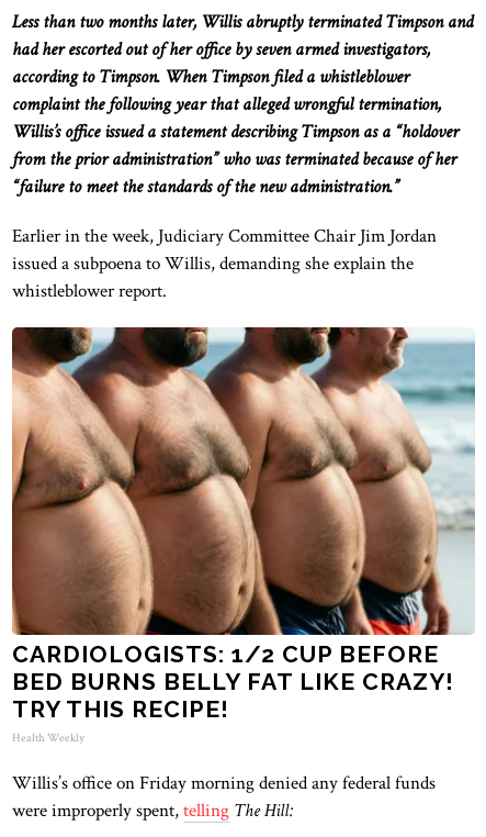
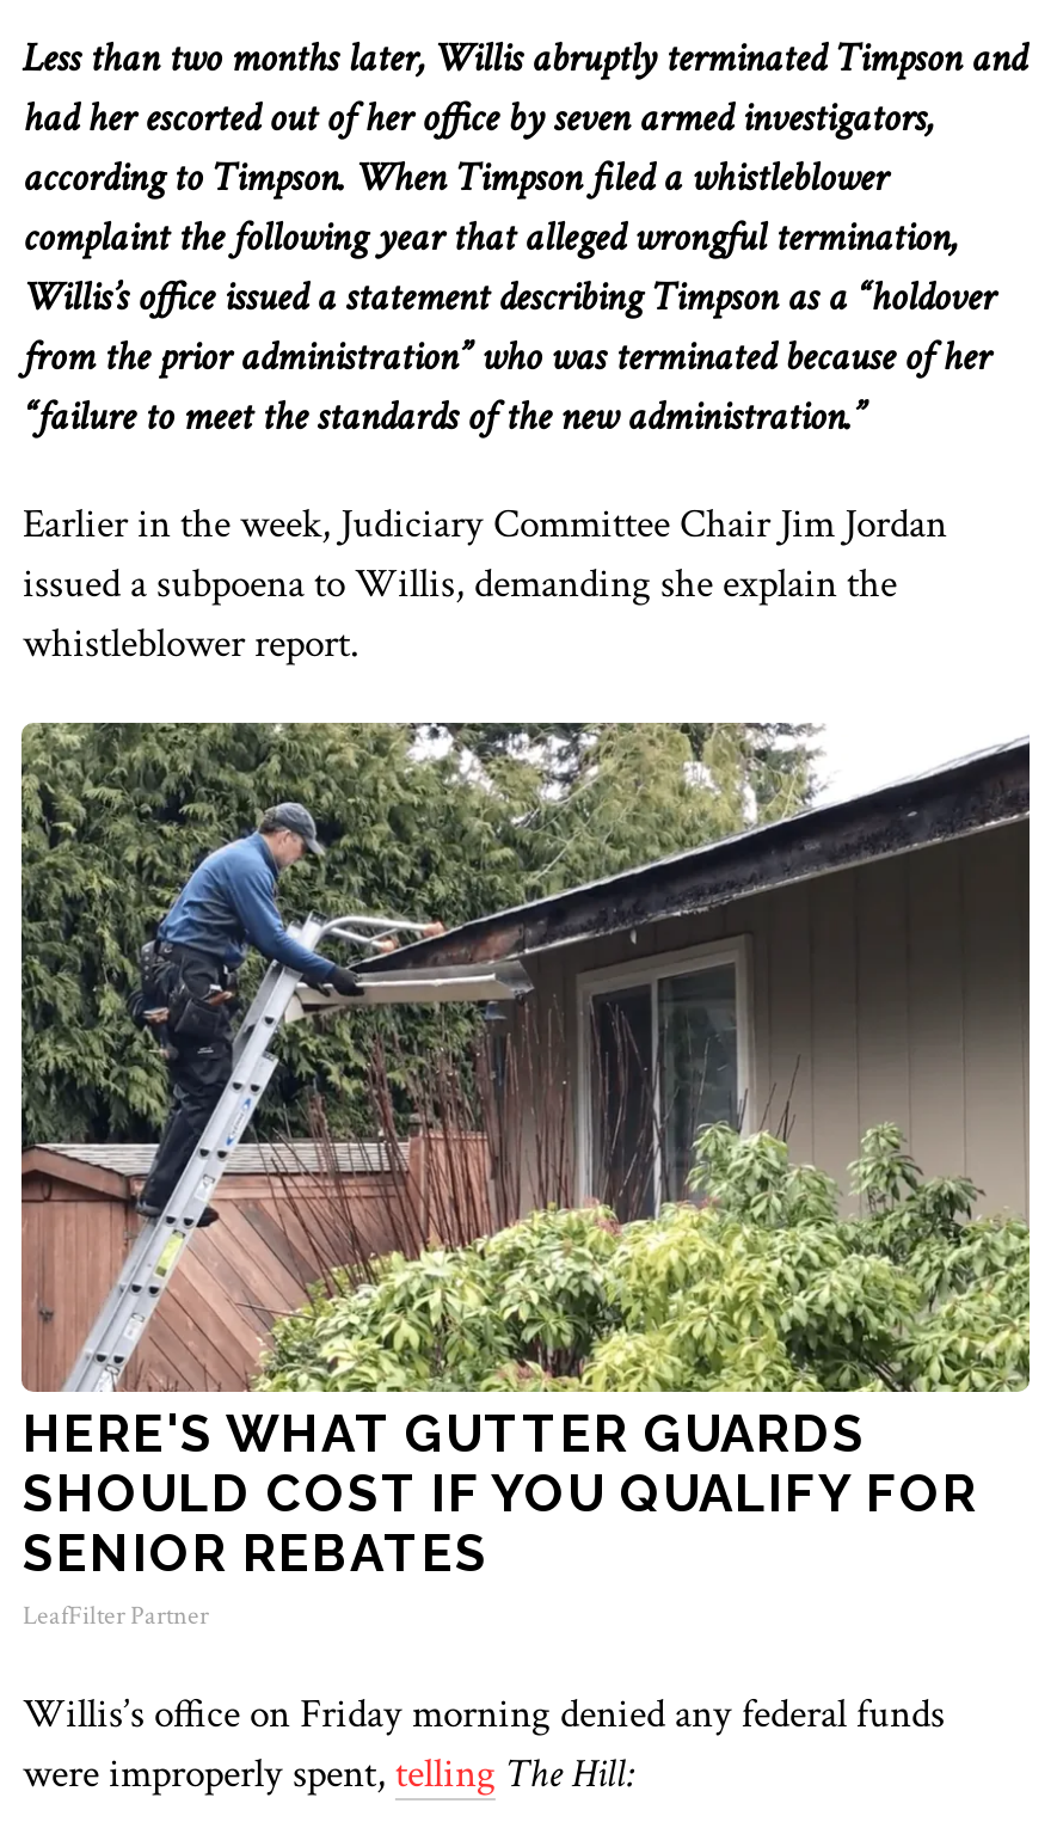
- [image]
- CARDIOLOGISTS: 1/2 CUP BEFORE
- BED BURNS BELLY FAT LIKE CRAZY!
- TRY THIS RECIPE!
- Health Weekly
+ [image]
+ HERE'S WHAT GUTTER GUARDS
+ SHOULD COST IF YOU QUALIFY FOR
+ SENIOR REBATES
+ LeafFilter Partner
